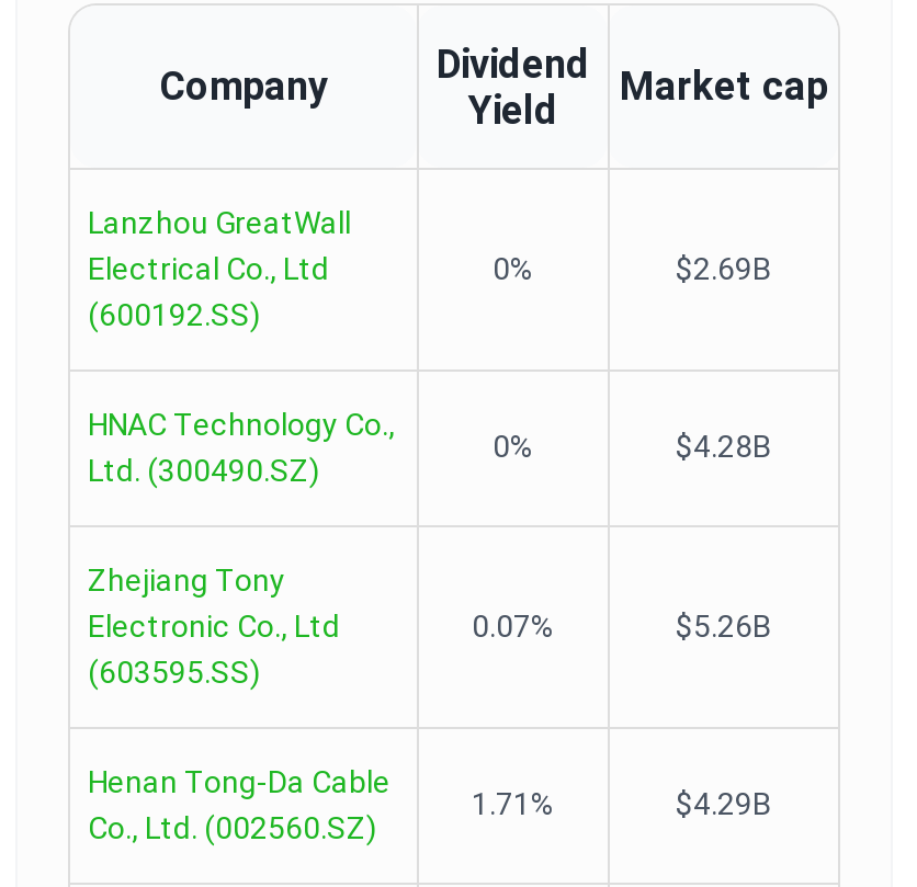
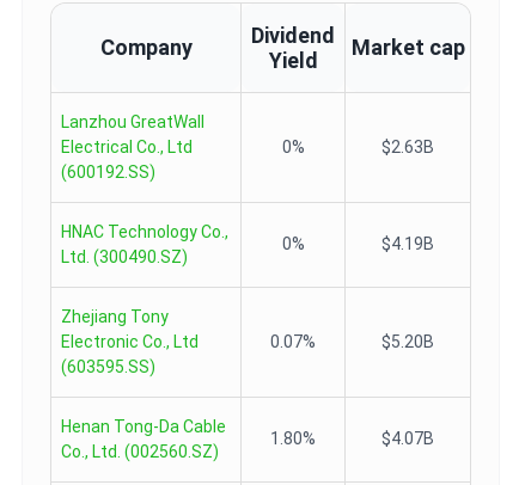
- $2.69B
+ $2.63B

- $4.28B
+ $4.19B

- $5.26B
+ $5.20B

- 1.71%
- $4.29B
+ 1.80%
+ $4.07B
